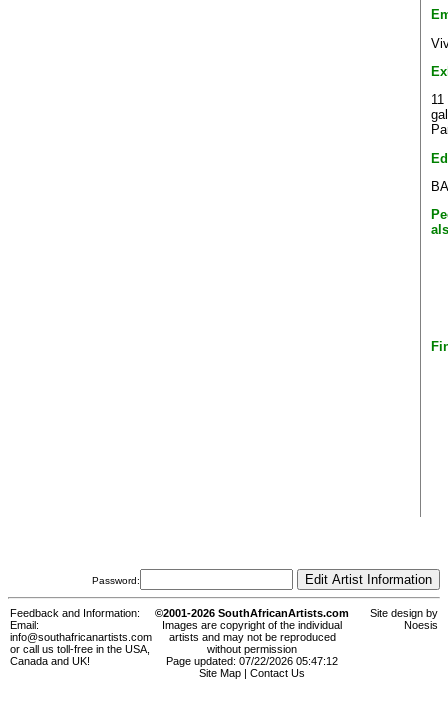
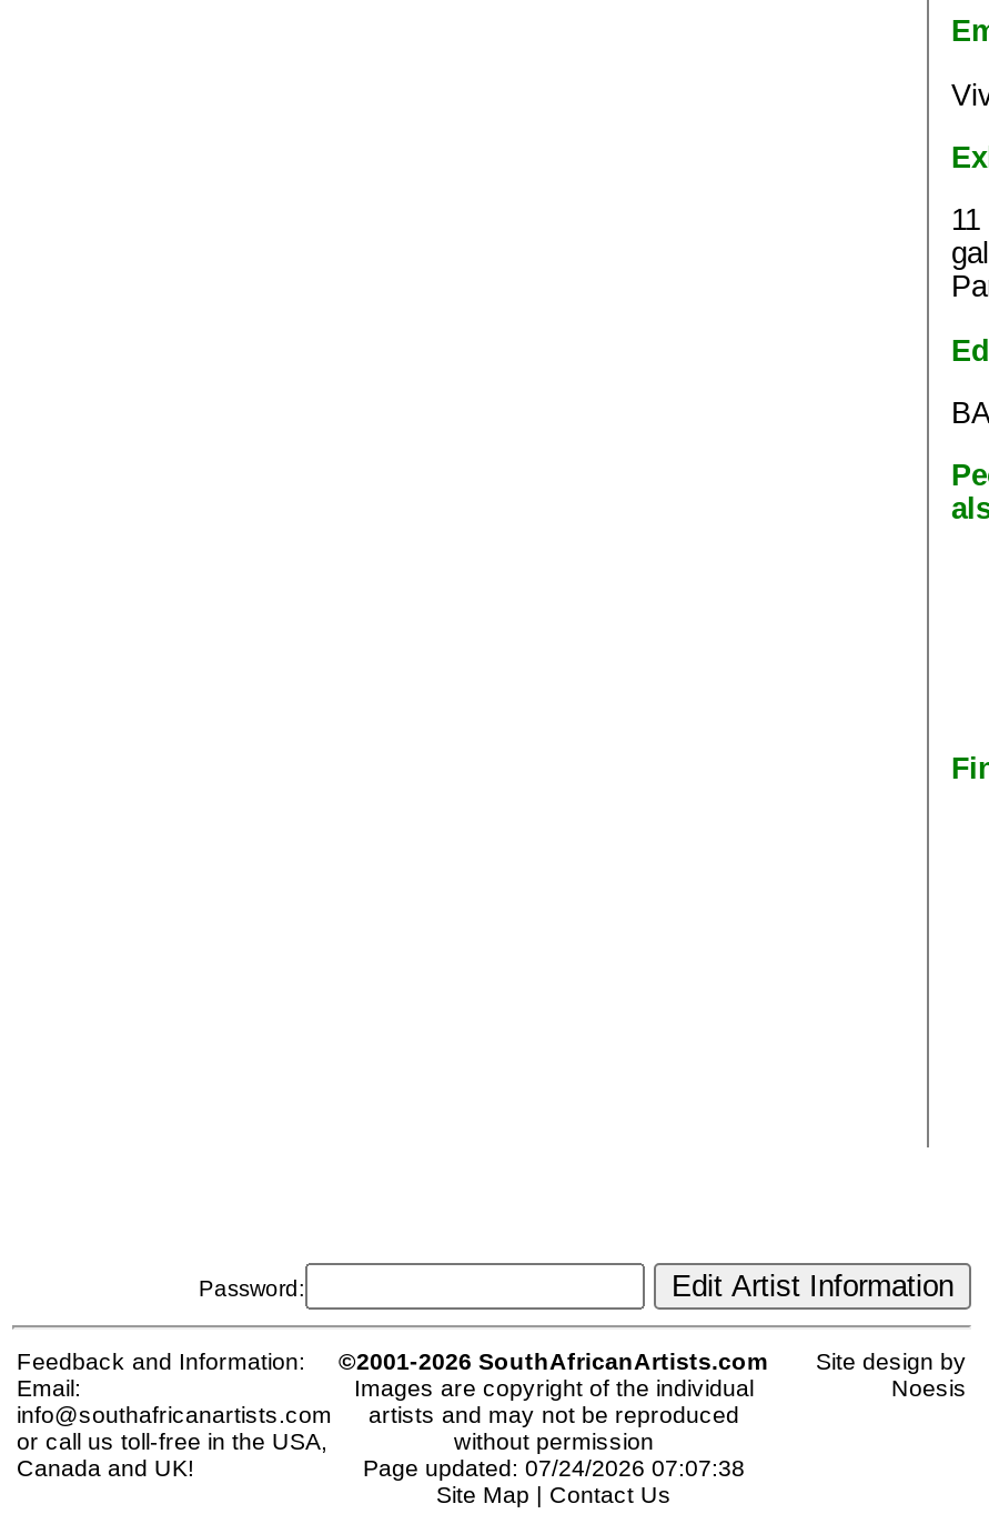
- Page updated: 07/22/2026 05:47:12
+ Page updated: 07/24/2026 07:07:38
